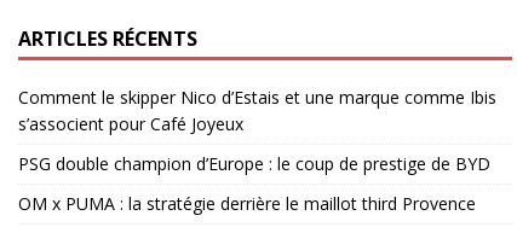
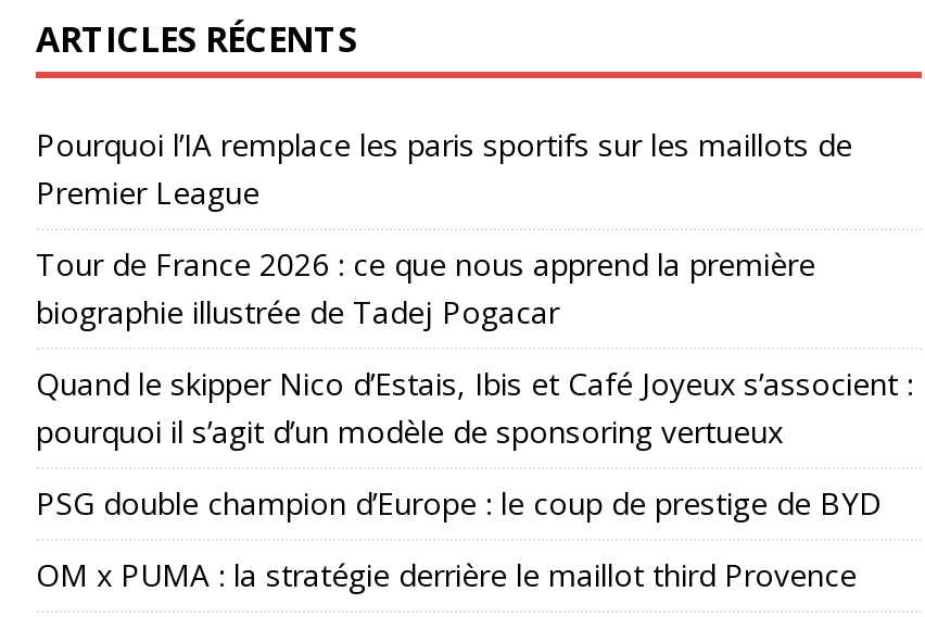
- Comment le skipper Nico d’Estais et une marque comme Ibis
- s’associent pour Café Joyeux
+ Pourquoi l’IA remplace les paris sportifs sur les maillots de
+ Premier League
+ Tour de France 2026 : ce que nous apprend la première
+ biographie illustrée de Tadej Pogacar
+ Quand le skipper Nico d’Estais, Ibis et Café Joyeux s’associent :
+ pourquoi il s’agit d’un modèle de sponsoring vertueux
